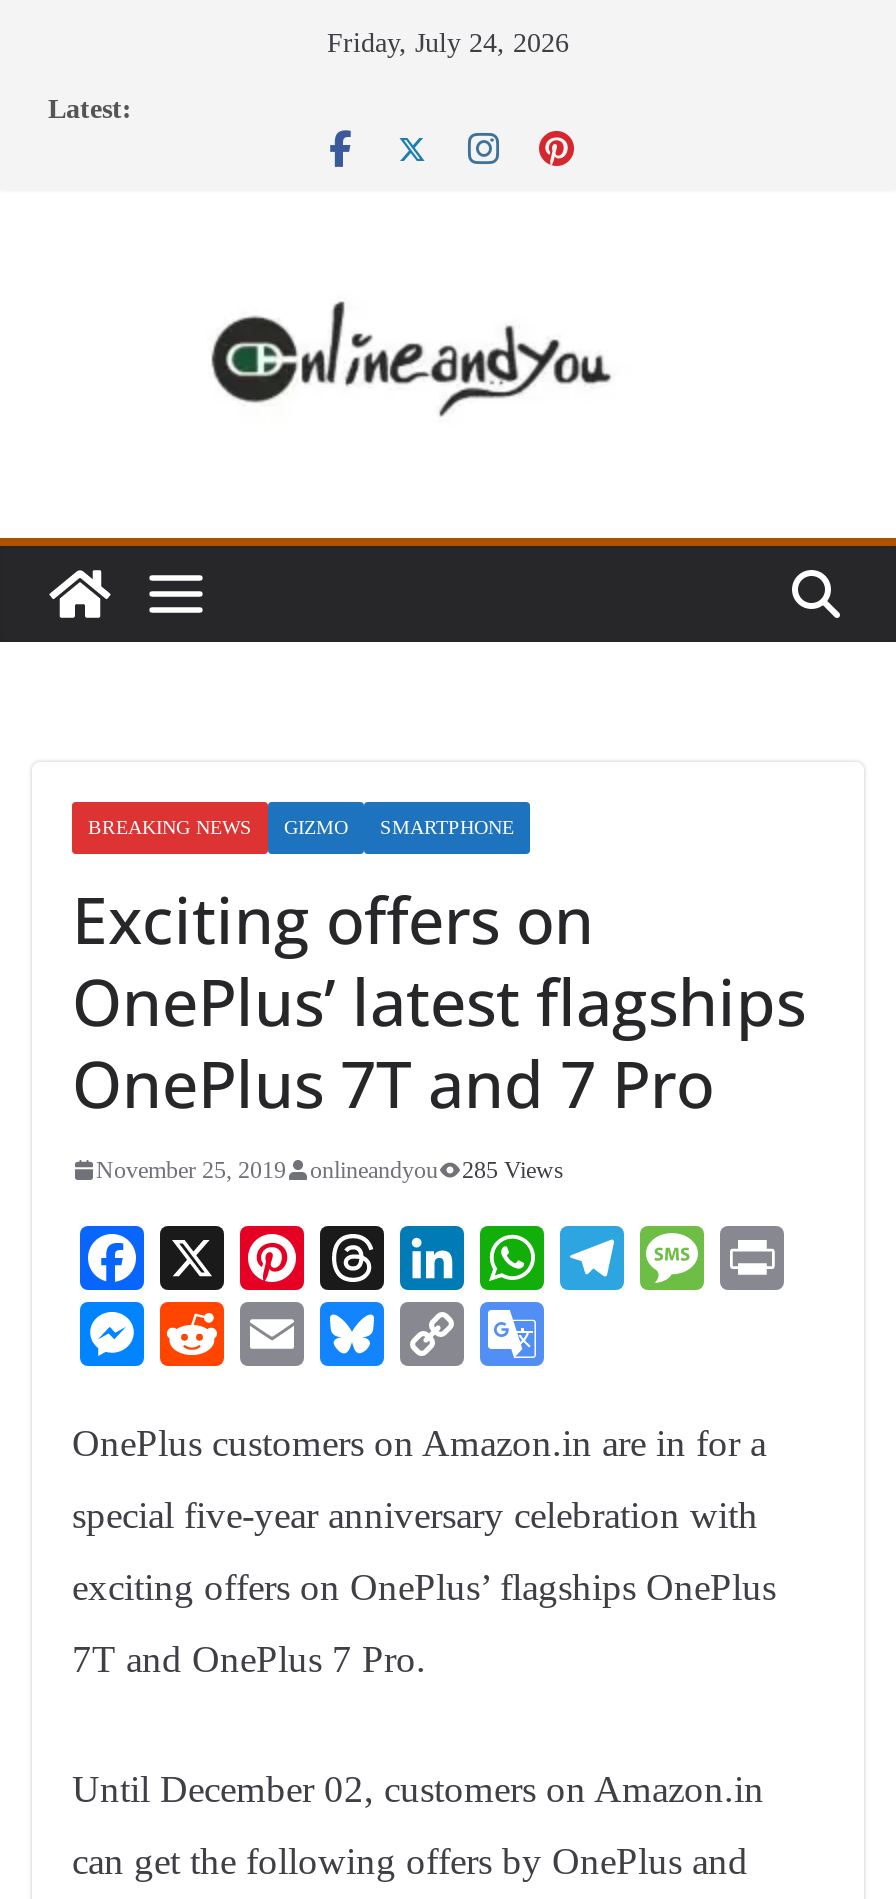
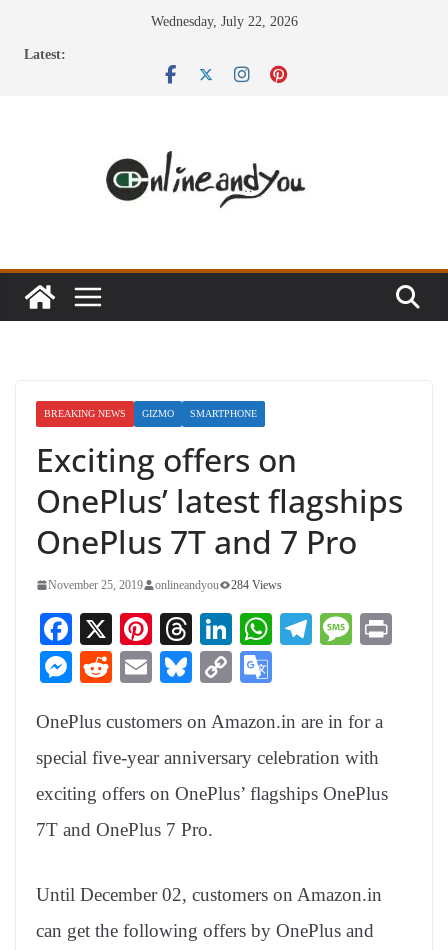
- Friday, July 24, 2026
+ Wednesday, July 22, 2026

- November 25, 2019 onlineandyou 285 Views
+ November 25, 2019 onlineandyou 284 Views
